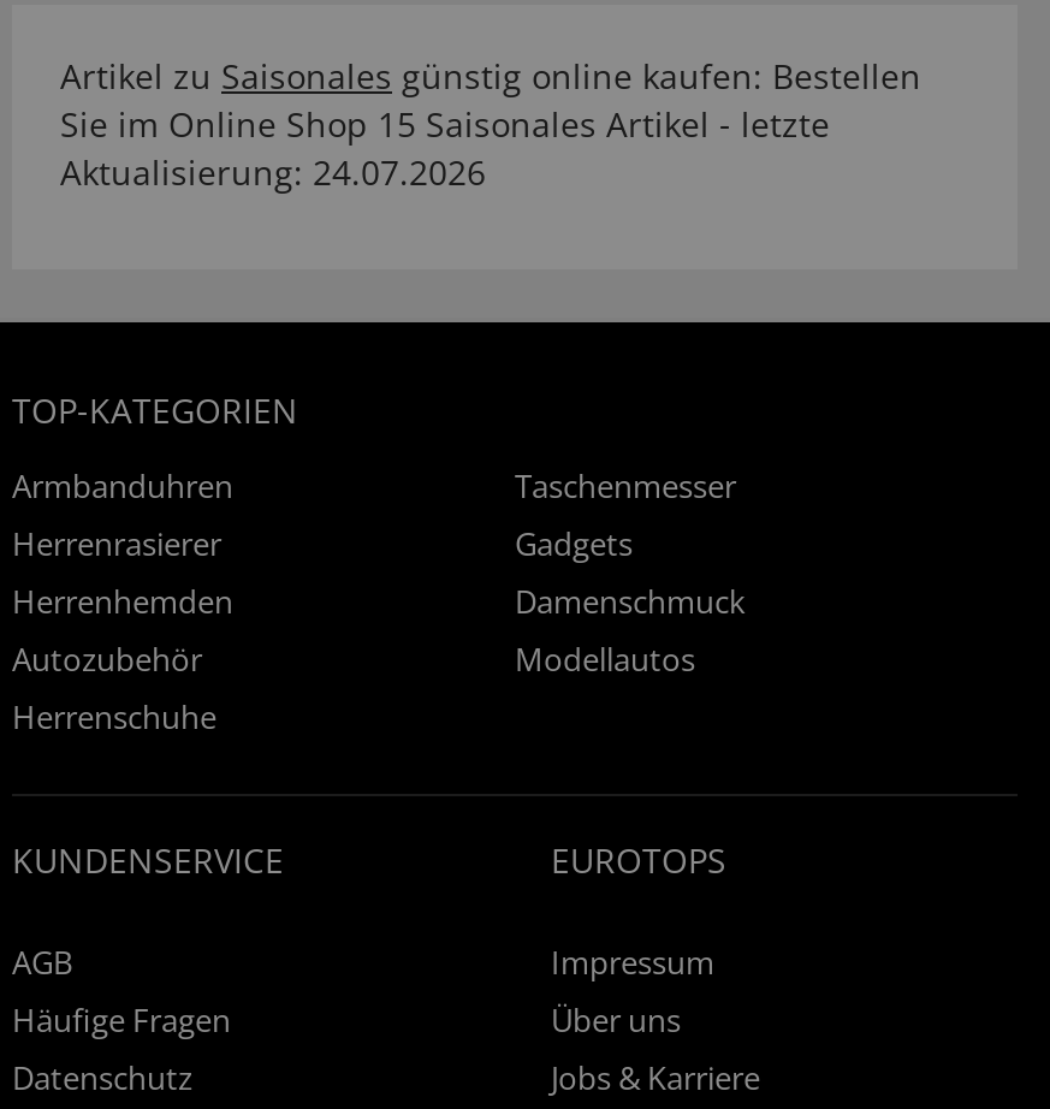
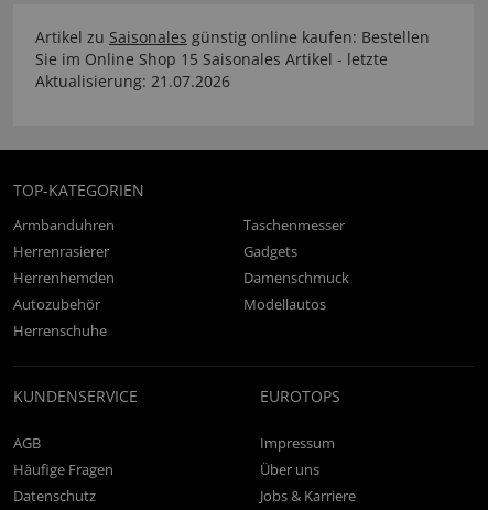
- Aktualisierung: 24.07.2026
+ Aktualisierung: 21.07.2026
